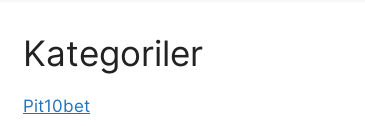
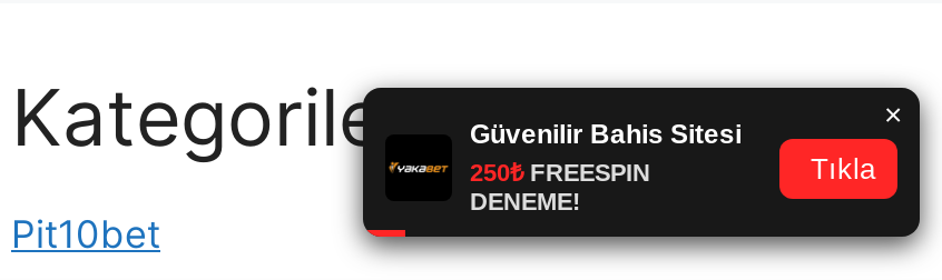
+ [image]
